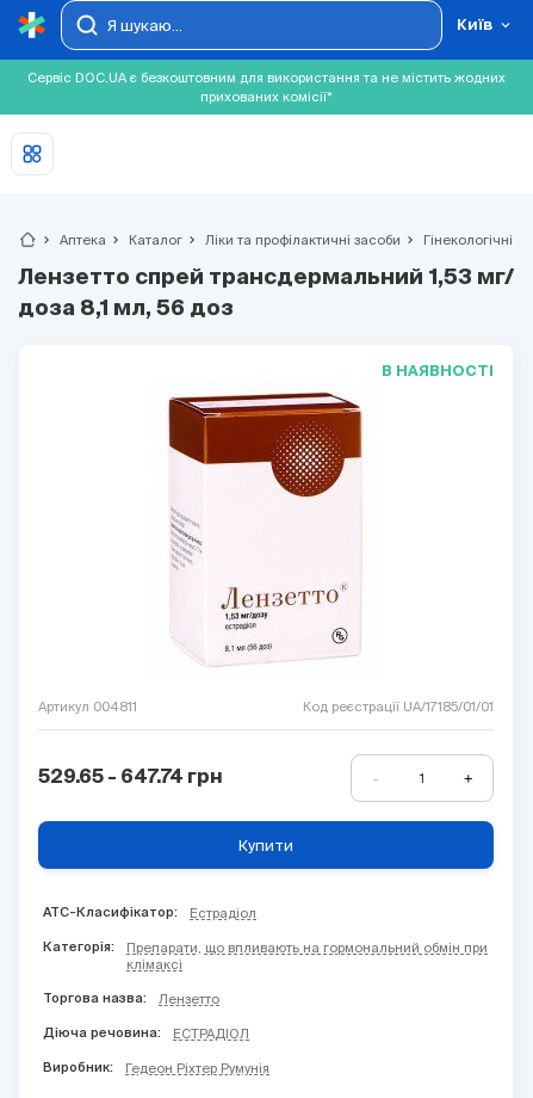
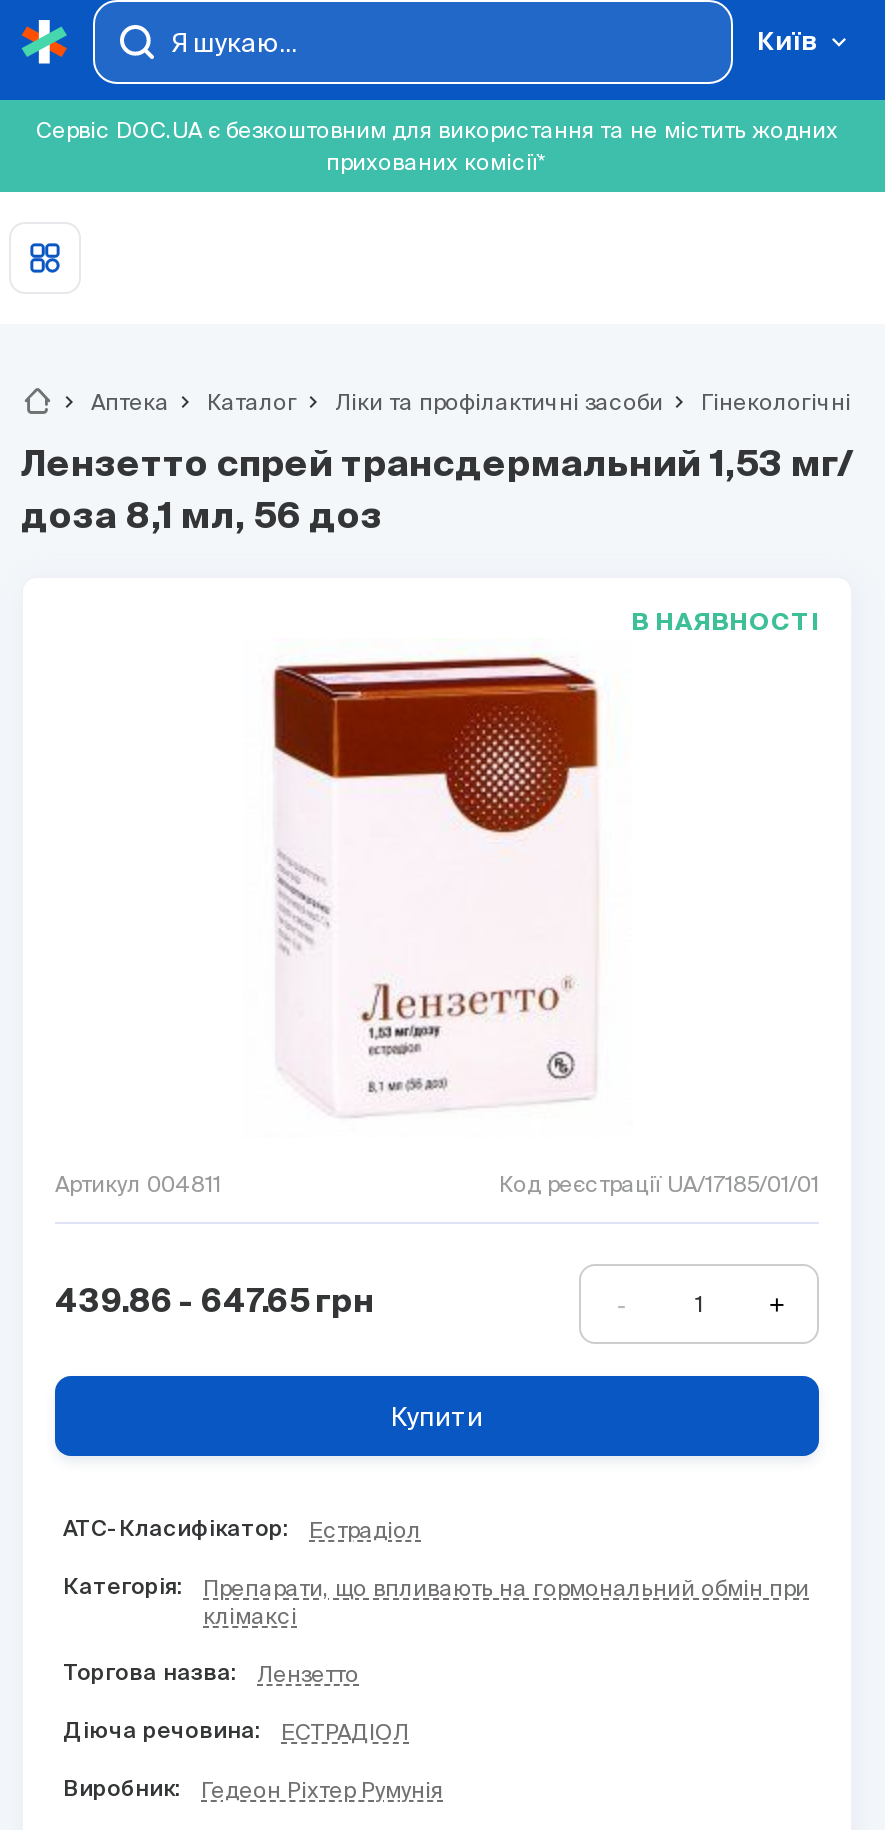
- 529.65 - 647.74 грн
+ 439.86 - 647.65 грн
